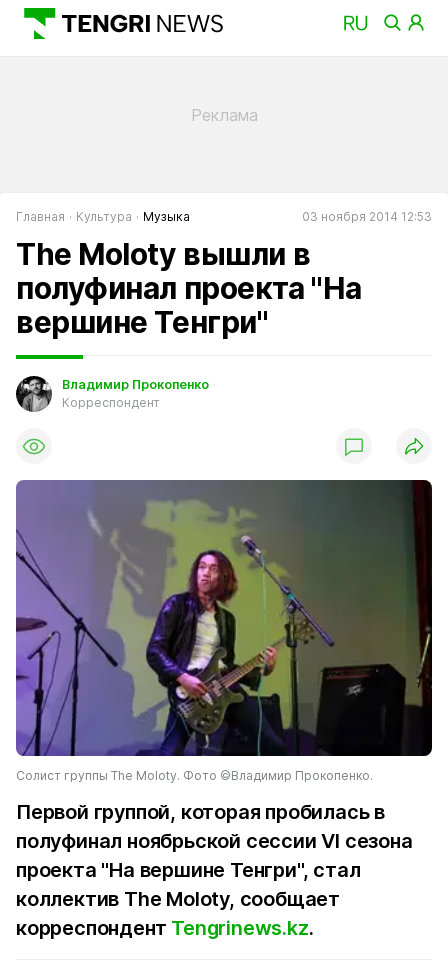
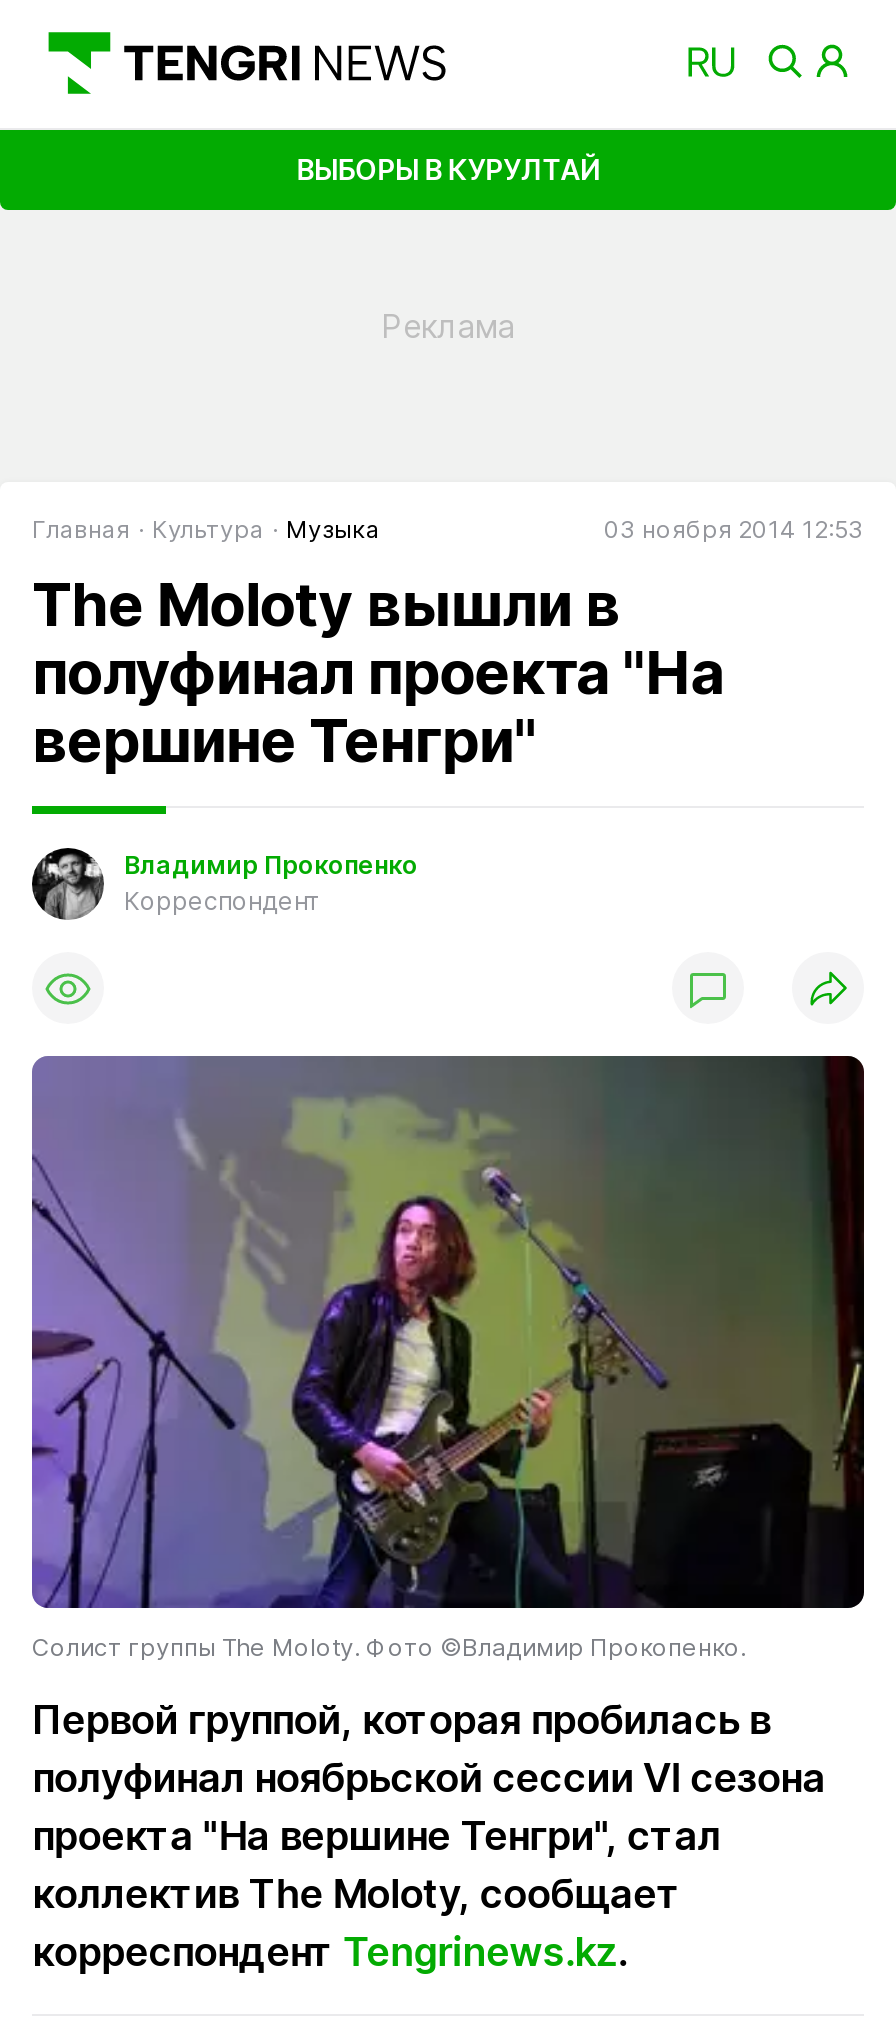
+ ВЫБОРЫ В КУРУЛТАЙ
